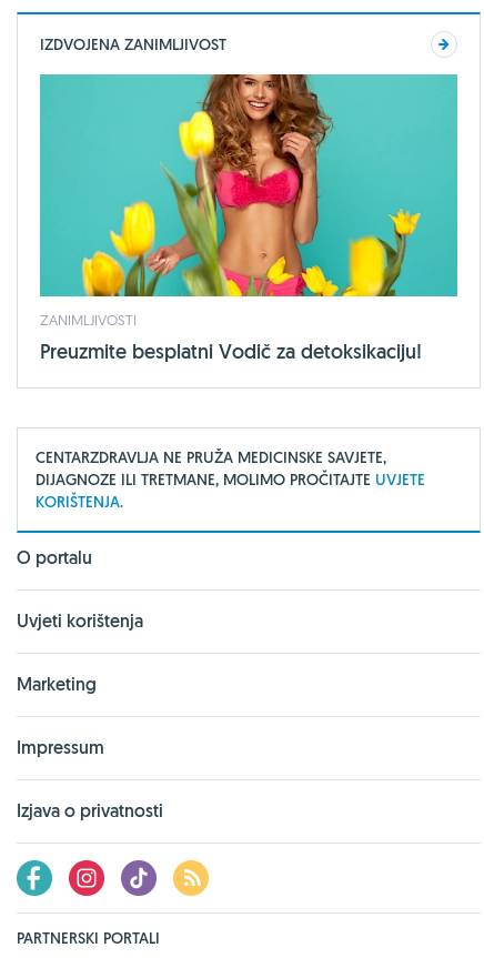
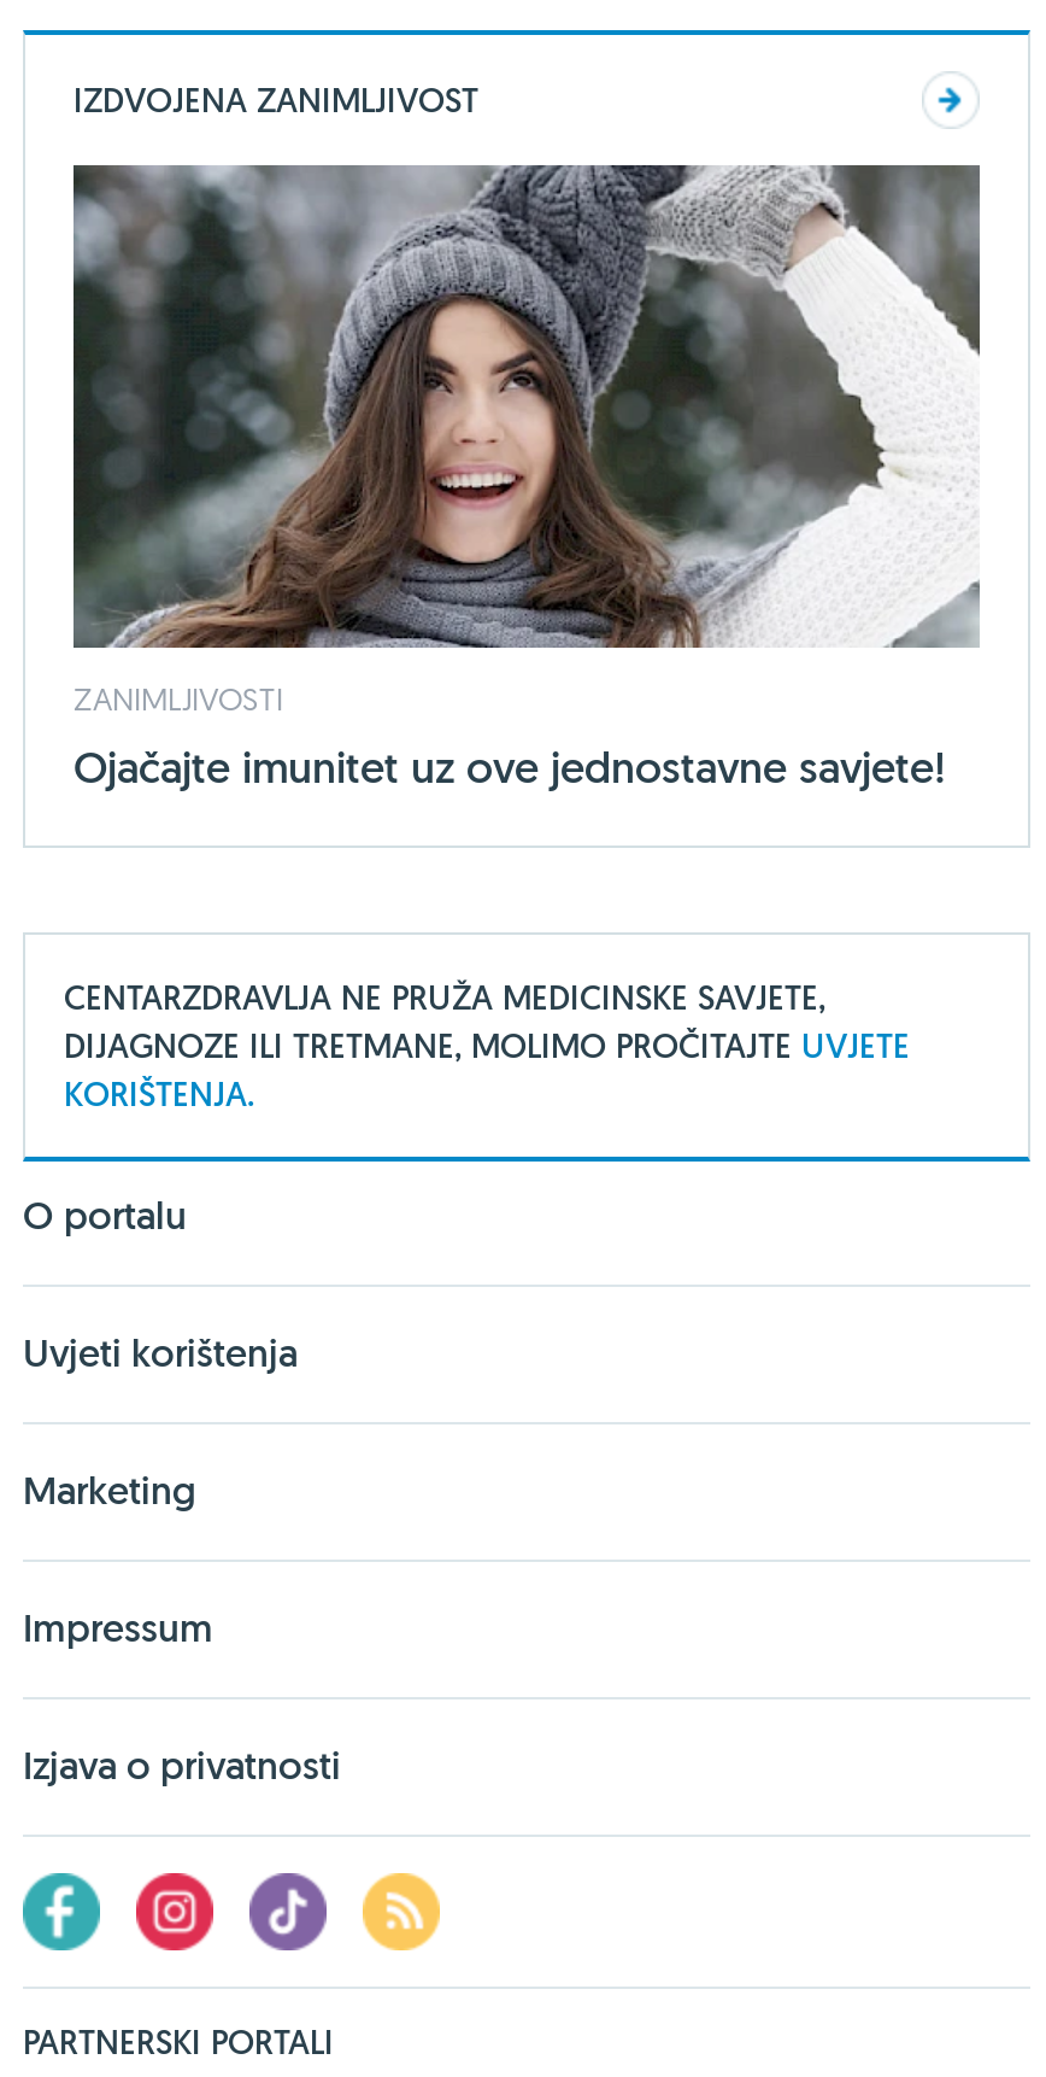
- [image]
- Preuzmite besplatni Vodič za detoksikaciju!
+ [image]
+ Ojačajte imunitet uz ove jednostavne savjete!
